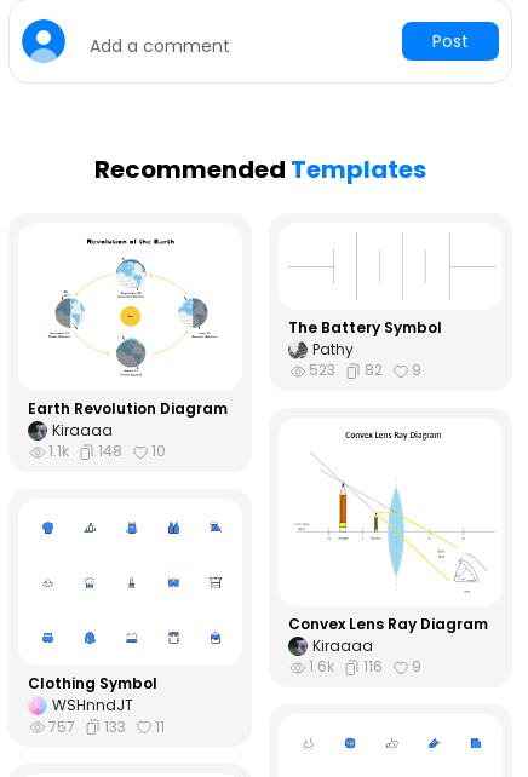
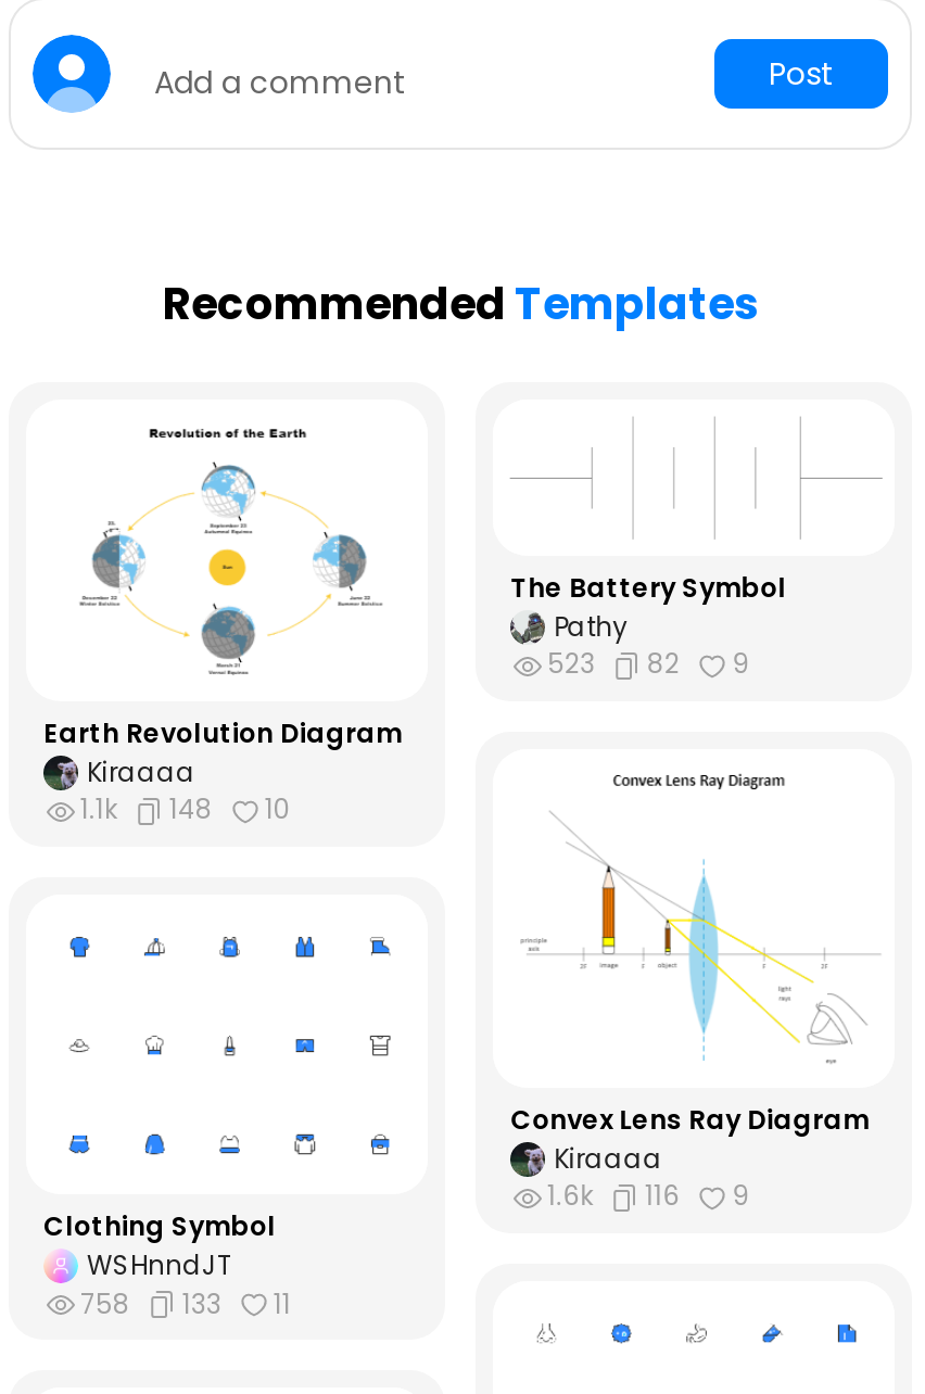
- 757
+ 758
